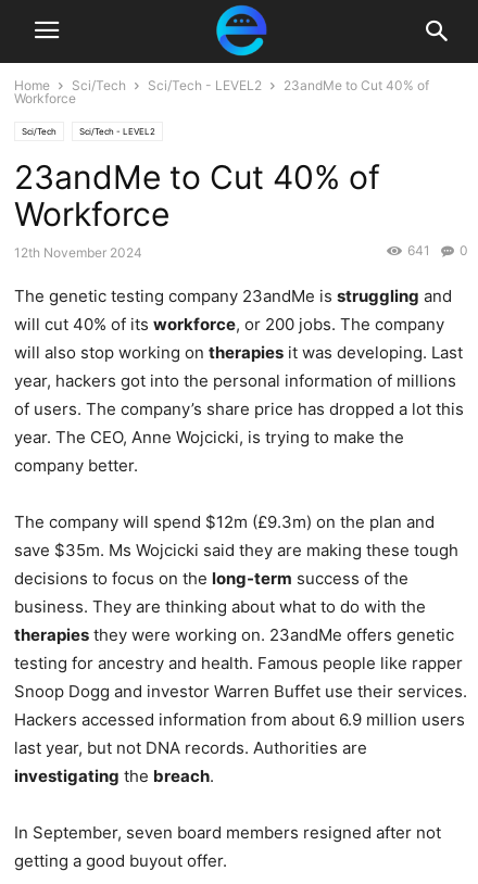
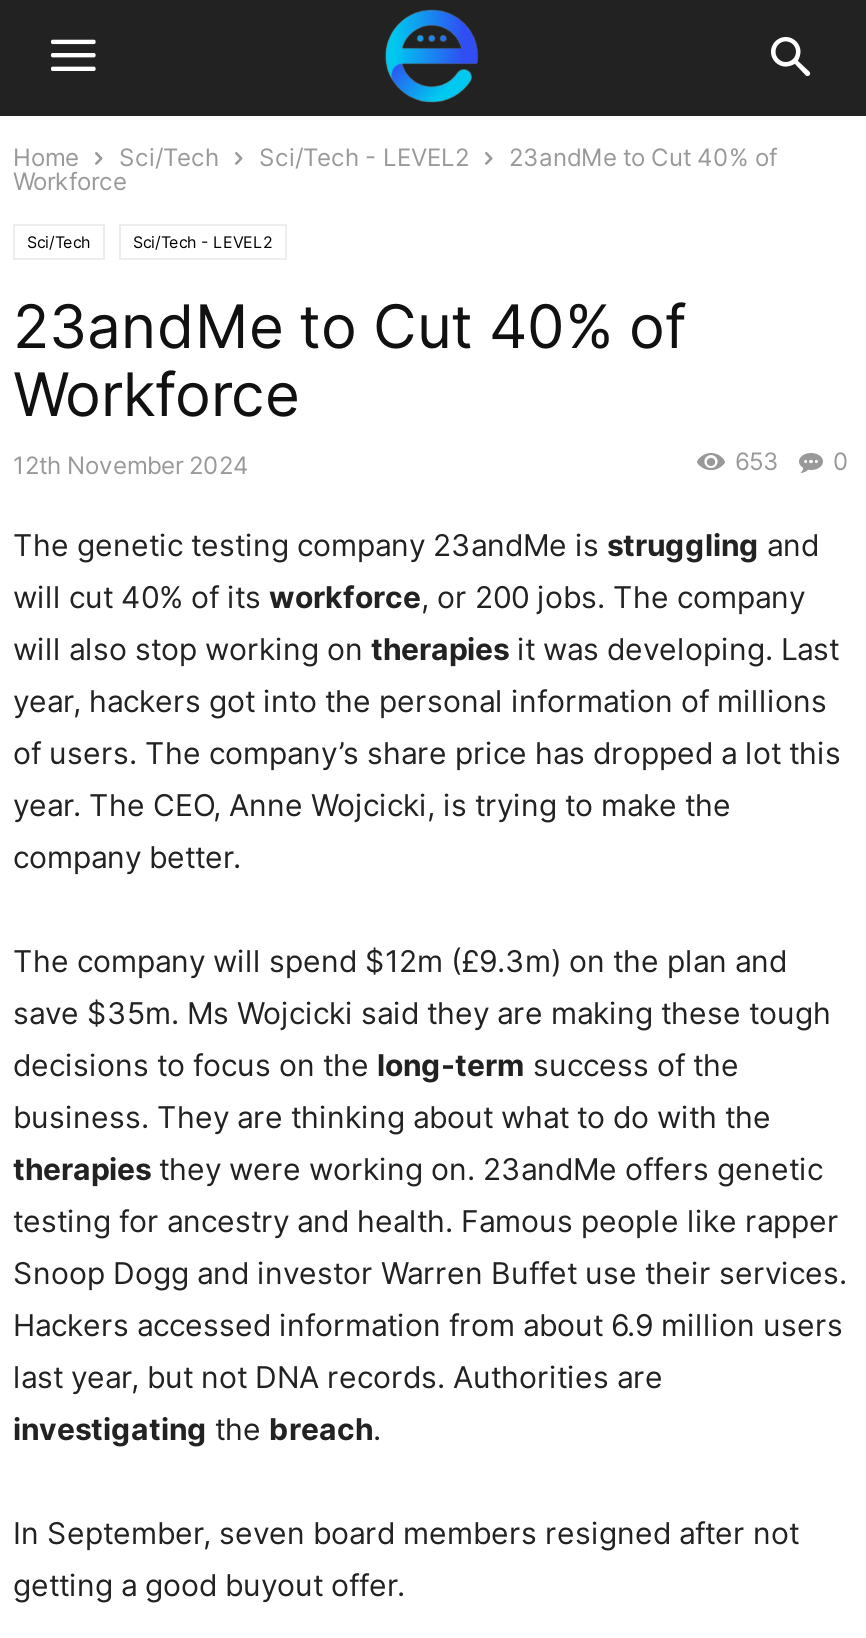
- 641 0
+ 653 0
